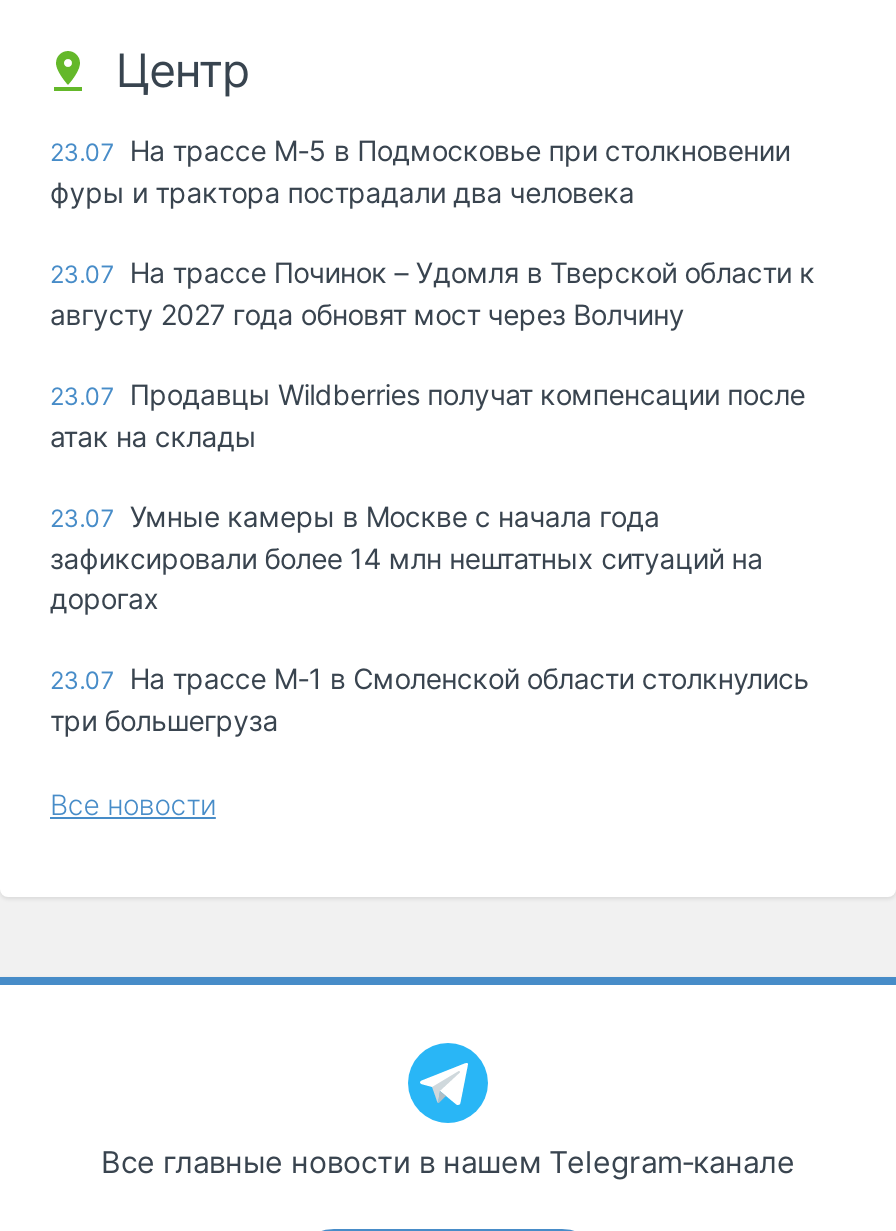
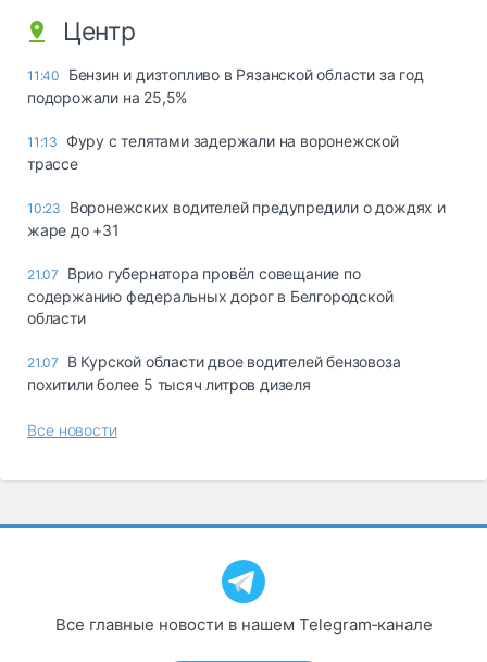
- 23.07 На трассе М-5 в Подмосковье при столкновении
- фуры и трактора пострадали два человека
+ 11:40 Бензин и дизтопливо в Рязанской области за год
+ подорожали на 25,5%

- 23.07 На трассе Починок – Удомля в Тверской области к
- августу 2027 года обновят мост через Волчину
+ 11:13 Фуру с телятами задержали на воронежской
+ трассе

- 23.07 Продавцы Wildberries получат компенсации после
- атак на склады
+ 10:23 Воронежских водителей предупредили о дождях и
+ жаре до +31

- 23.07 Умные камеры в Москве с начала года
- зафиксировали более 14 млн нештатных ситуаций на
- дорогах
+ 21.07 Врио губернатора провёл совещание по
+ содержанию федеральных дорог в Белгородской
+ области

- 23.07 На трассе М-1 в Смоленской области столкнулись
- три большегруза
+ 21.07 В Курской области двое водителей бензовоза
+ похитили более 5 тысяч литров дизеля
